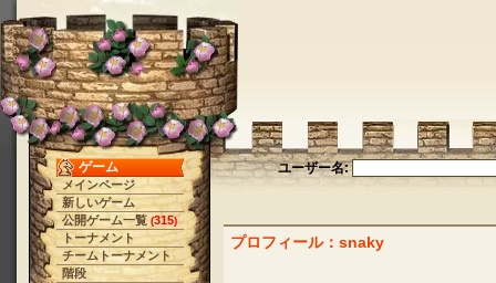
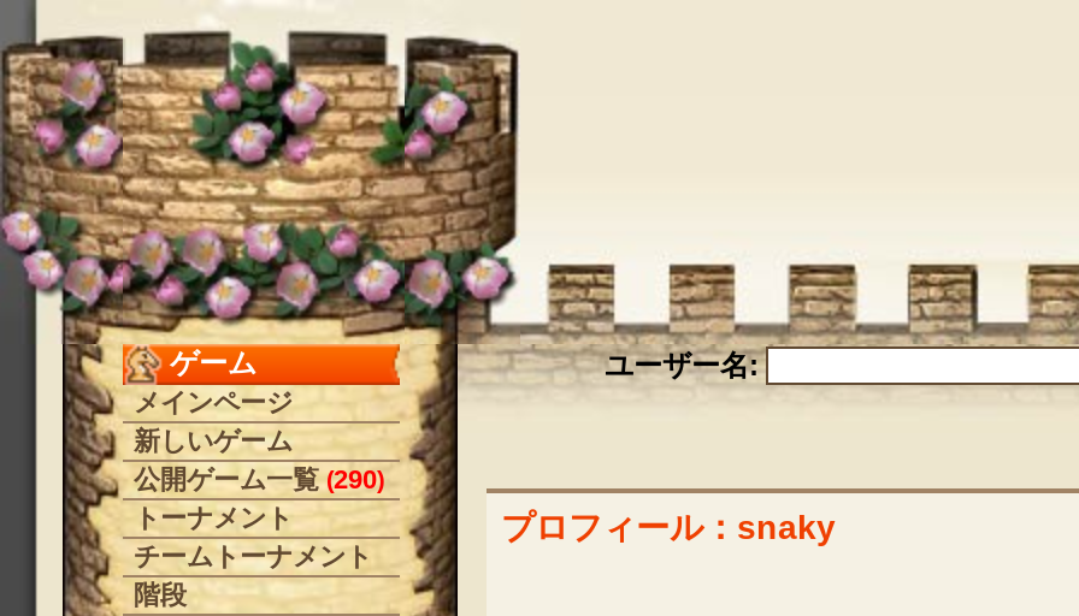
- 公開ゲーム一覧 (315)
+ 公開ゲーム一覧 (290)
